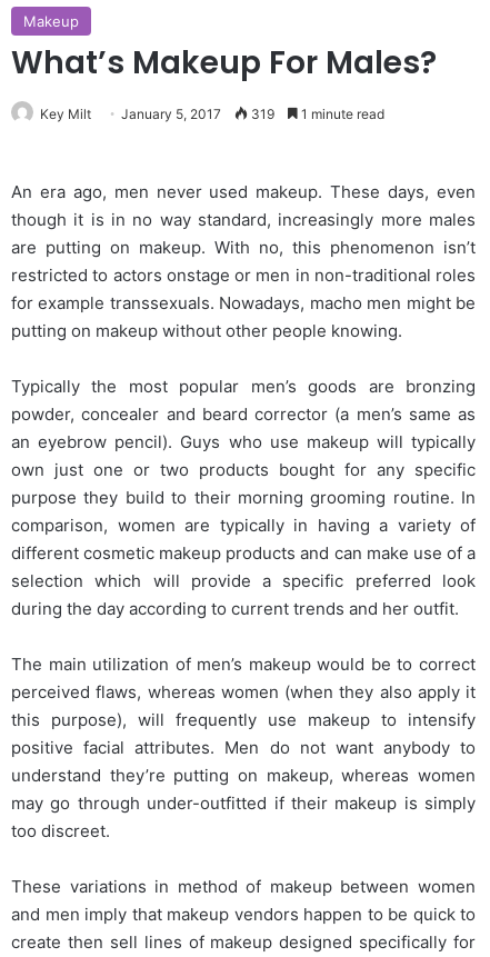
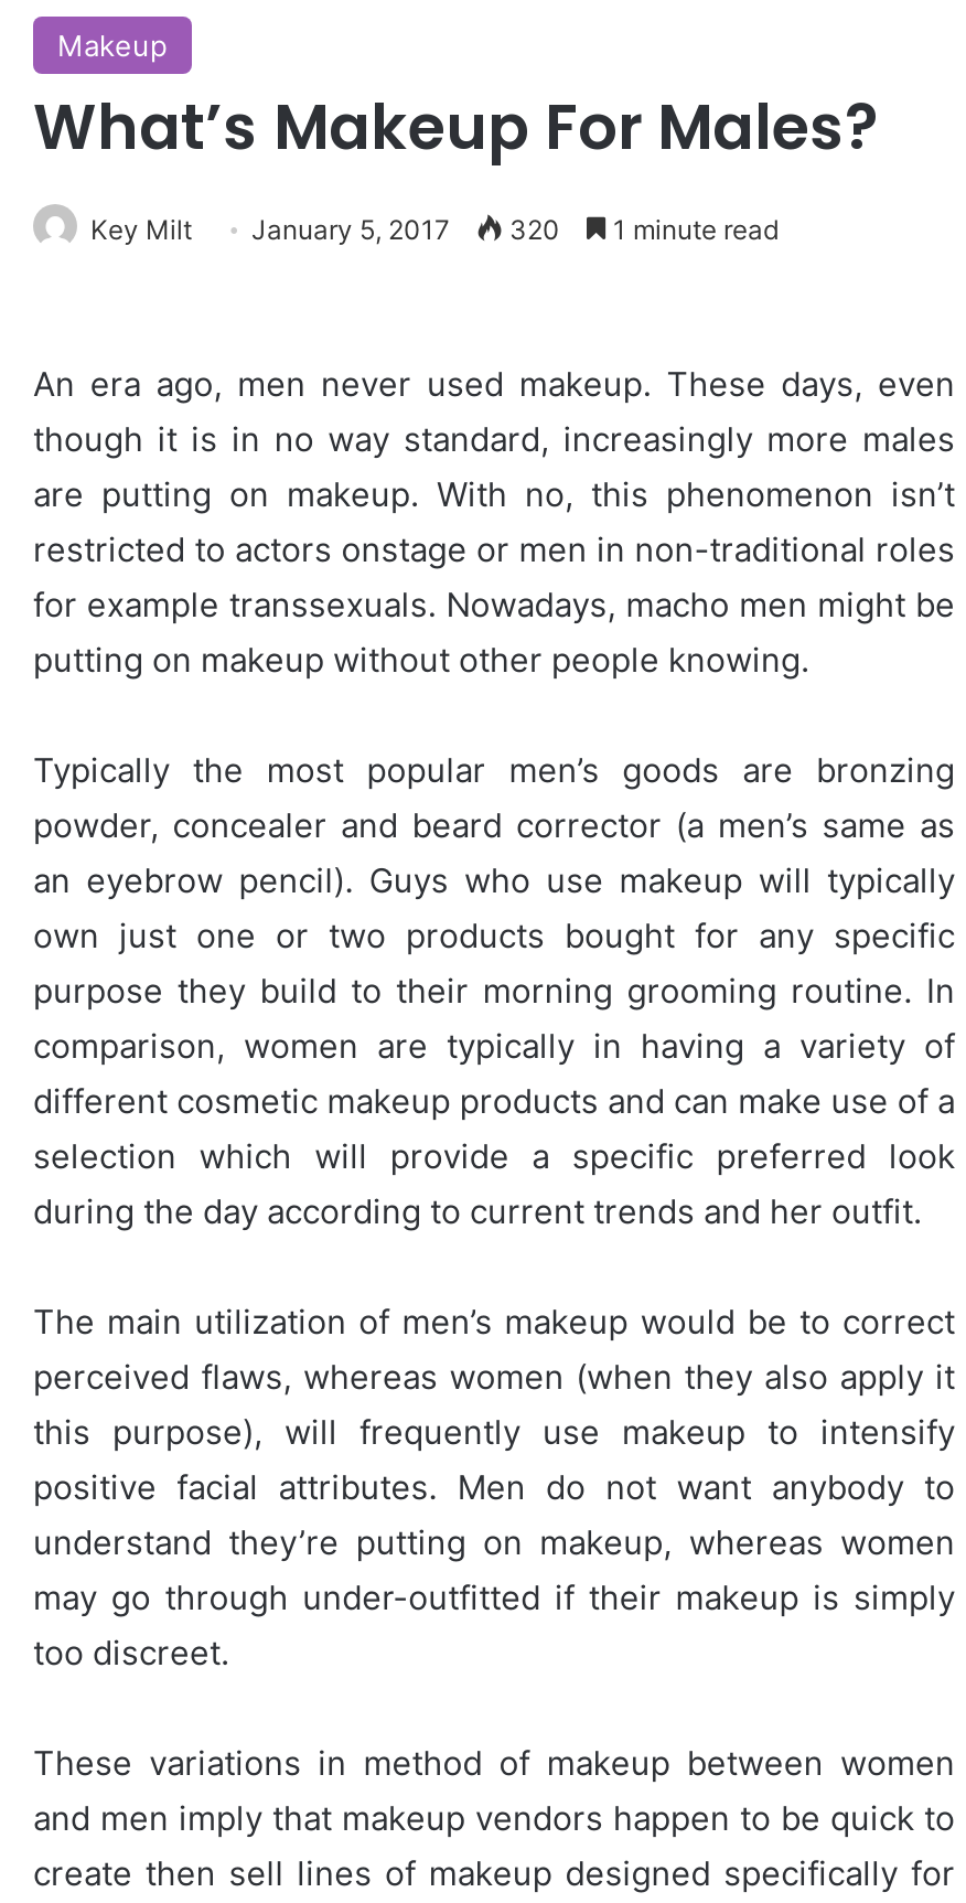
- Key Milt January 5, 2017 319 1 minute read
+ Key Milt January 5, 2017 320 1 minute read
